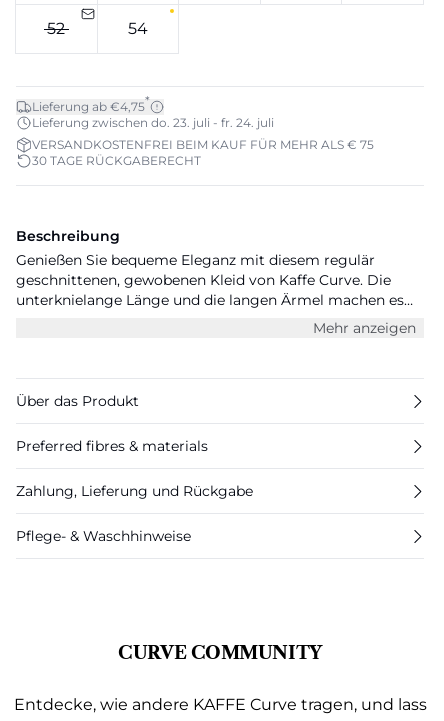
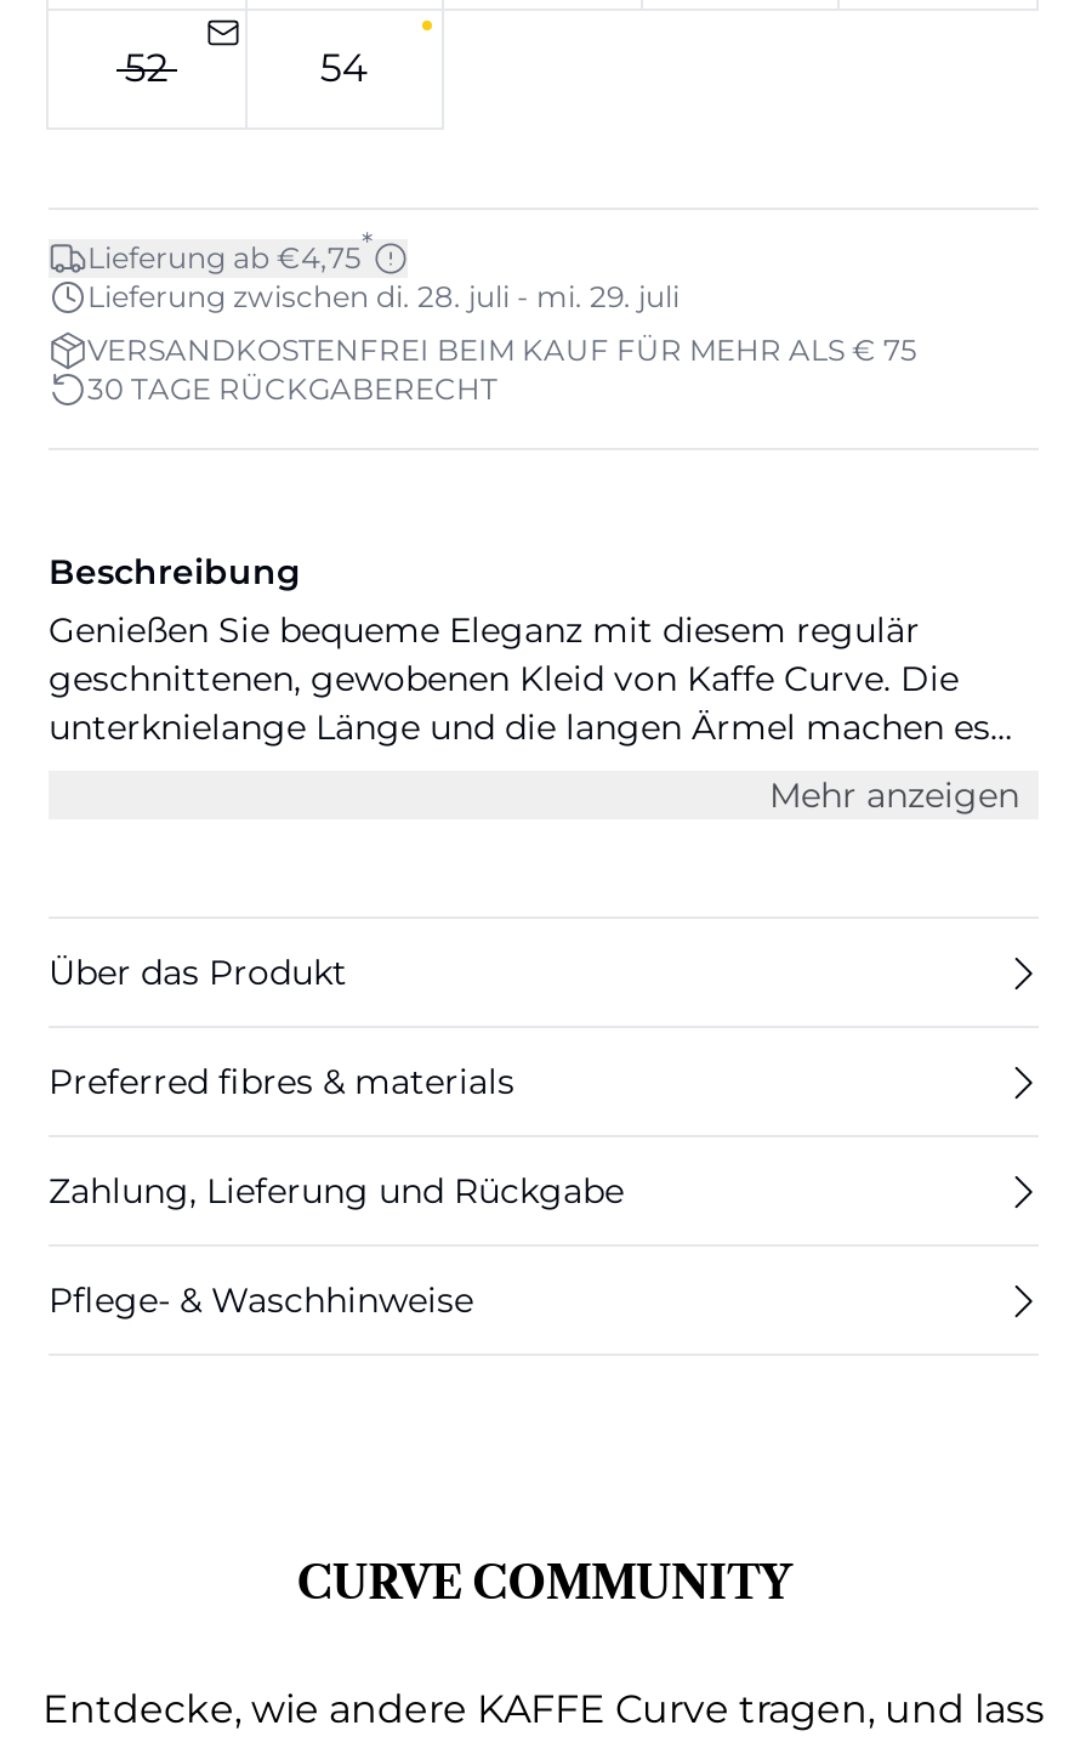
- Lieferung zwischen do. 23. juli - fr. 24. juli
+ Lieferung zwischen di. 28. juli - mi. 29. juli
